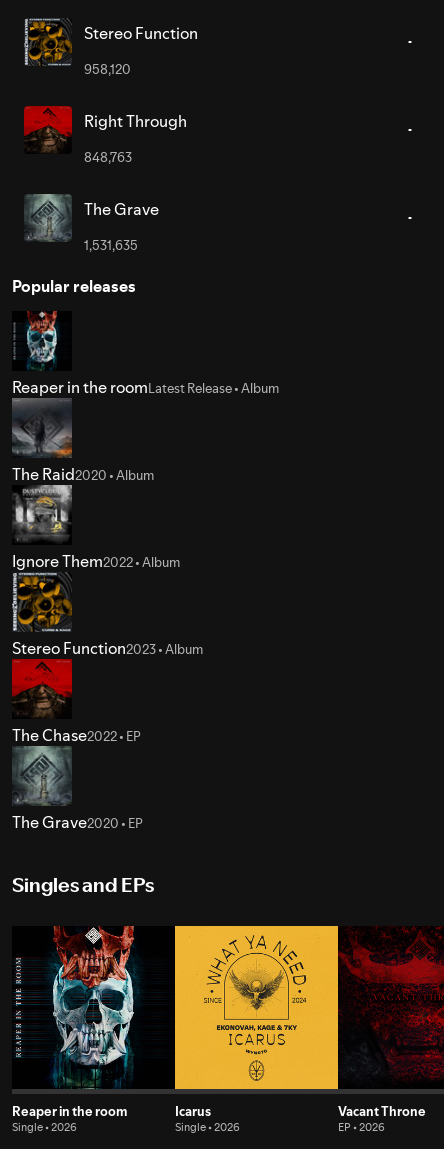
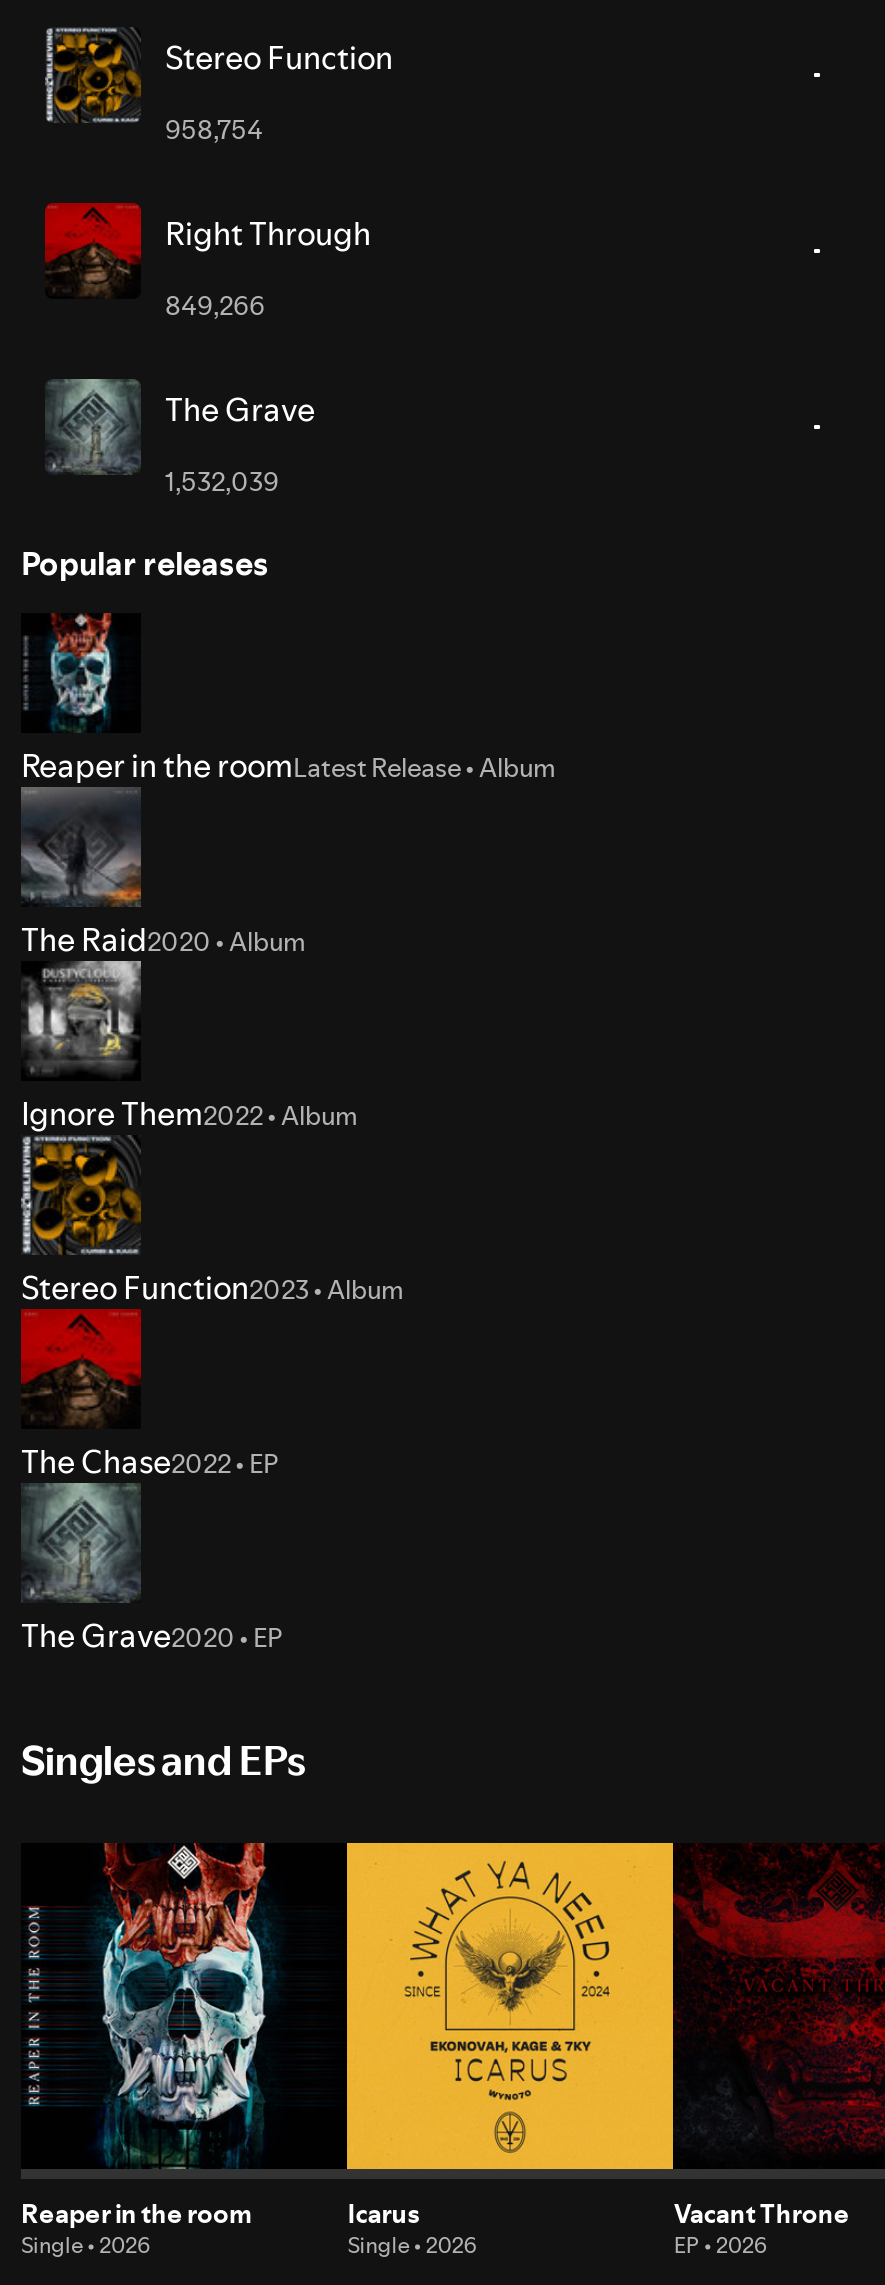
- 958,120
+ 958,754

- 848,763
+ 849,266

- 1,531,635
+ 1,532,039
